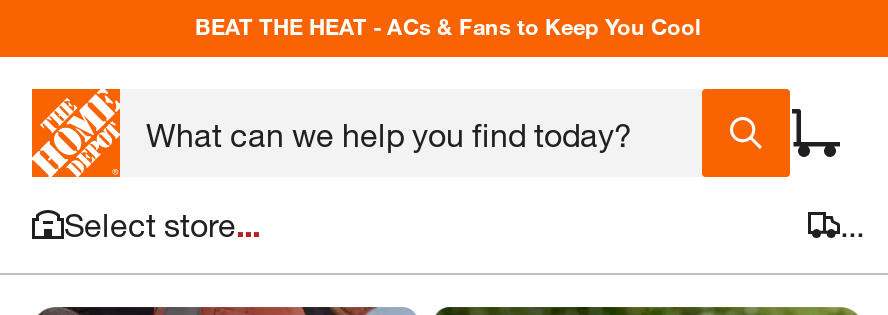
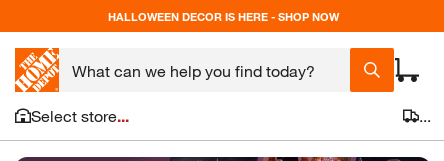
- BEAT THE HEAT - ACs & Fans to Keep You Cool
+ HALLOWEEN DECOR IS HERE - SHOP NOW
